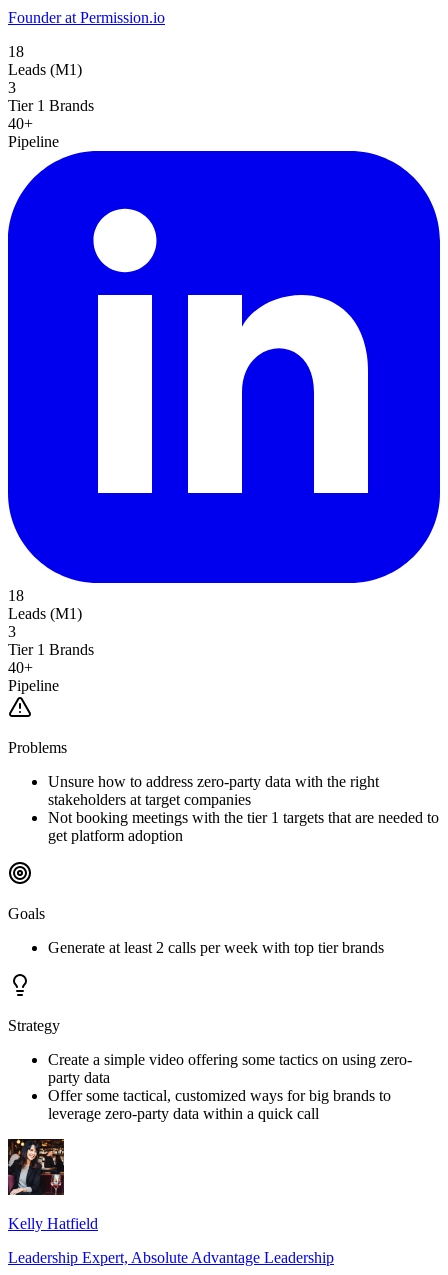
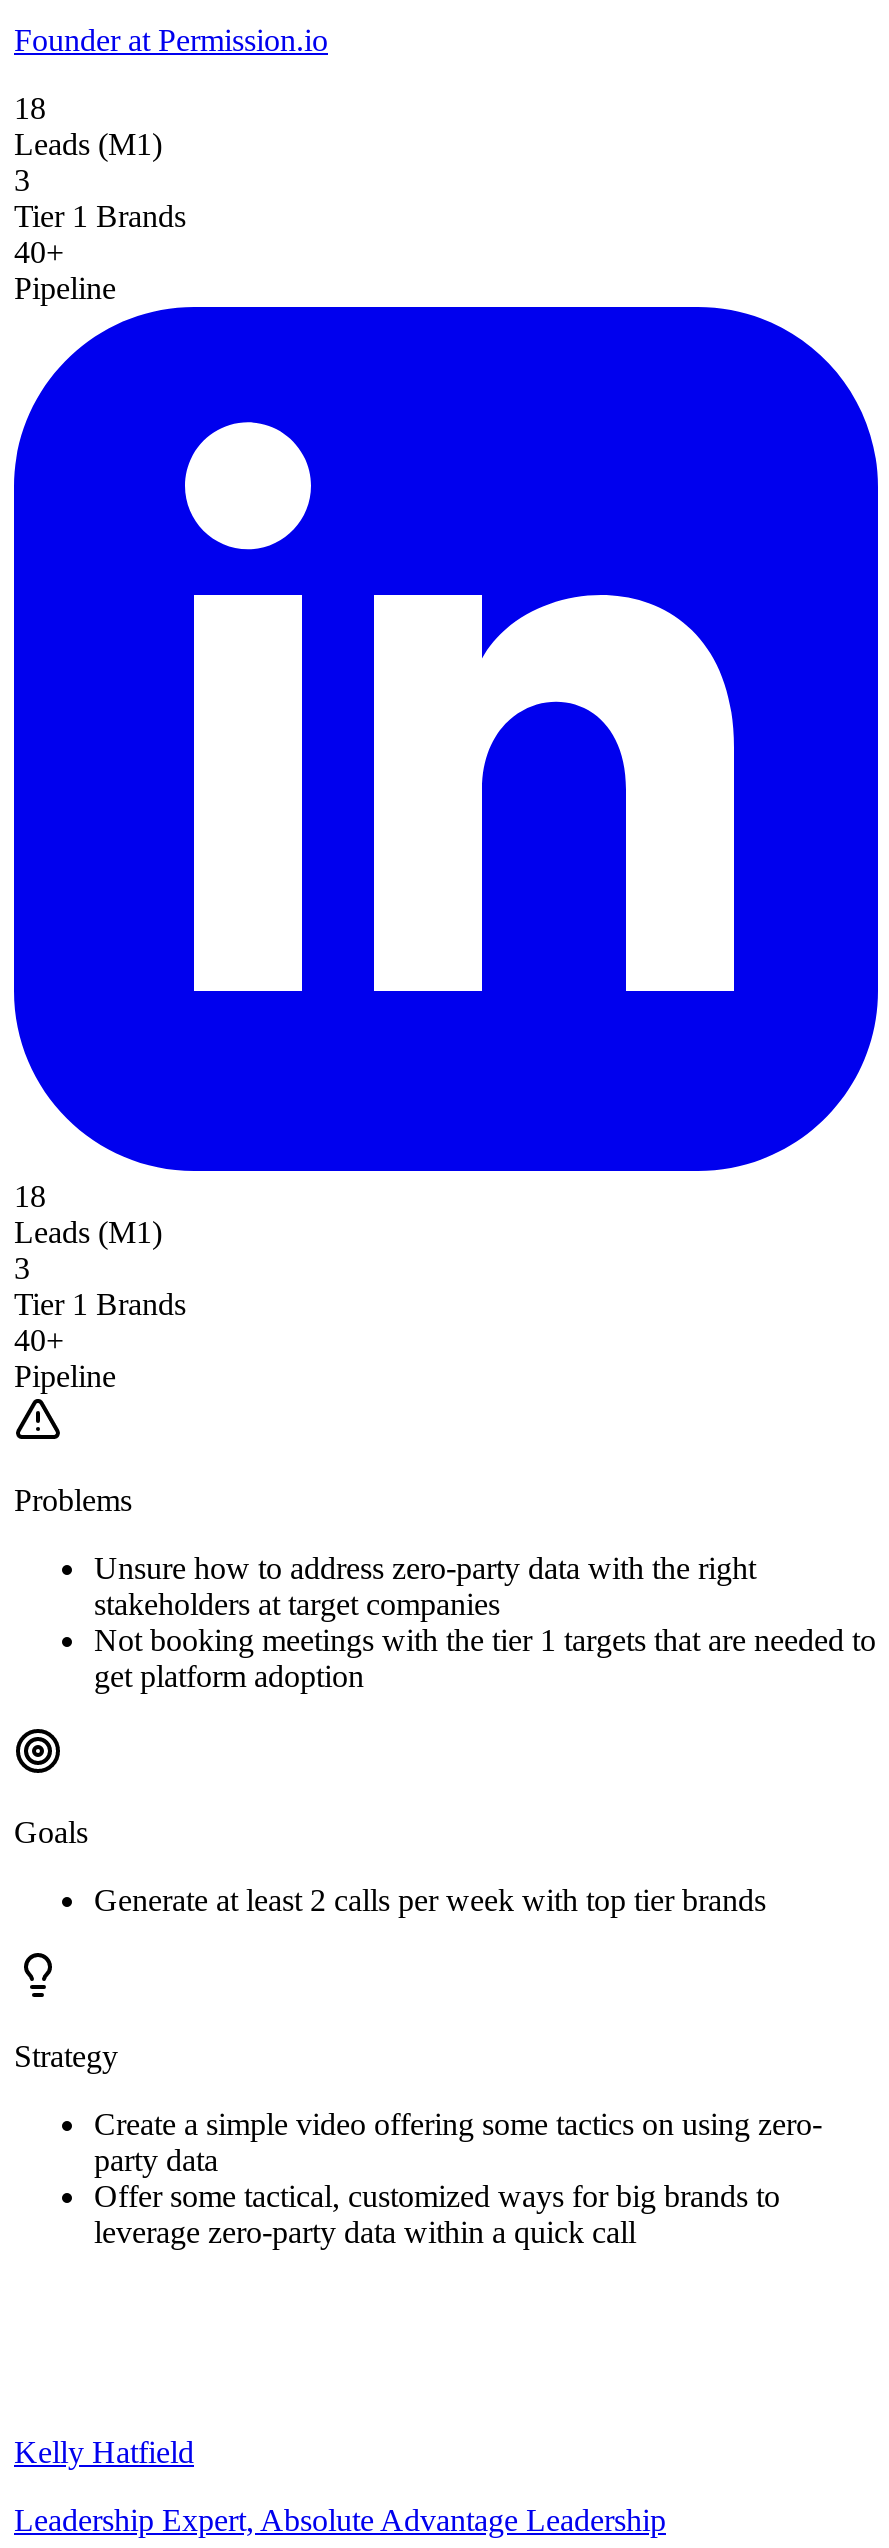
- [image]
